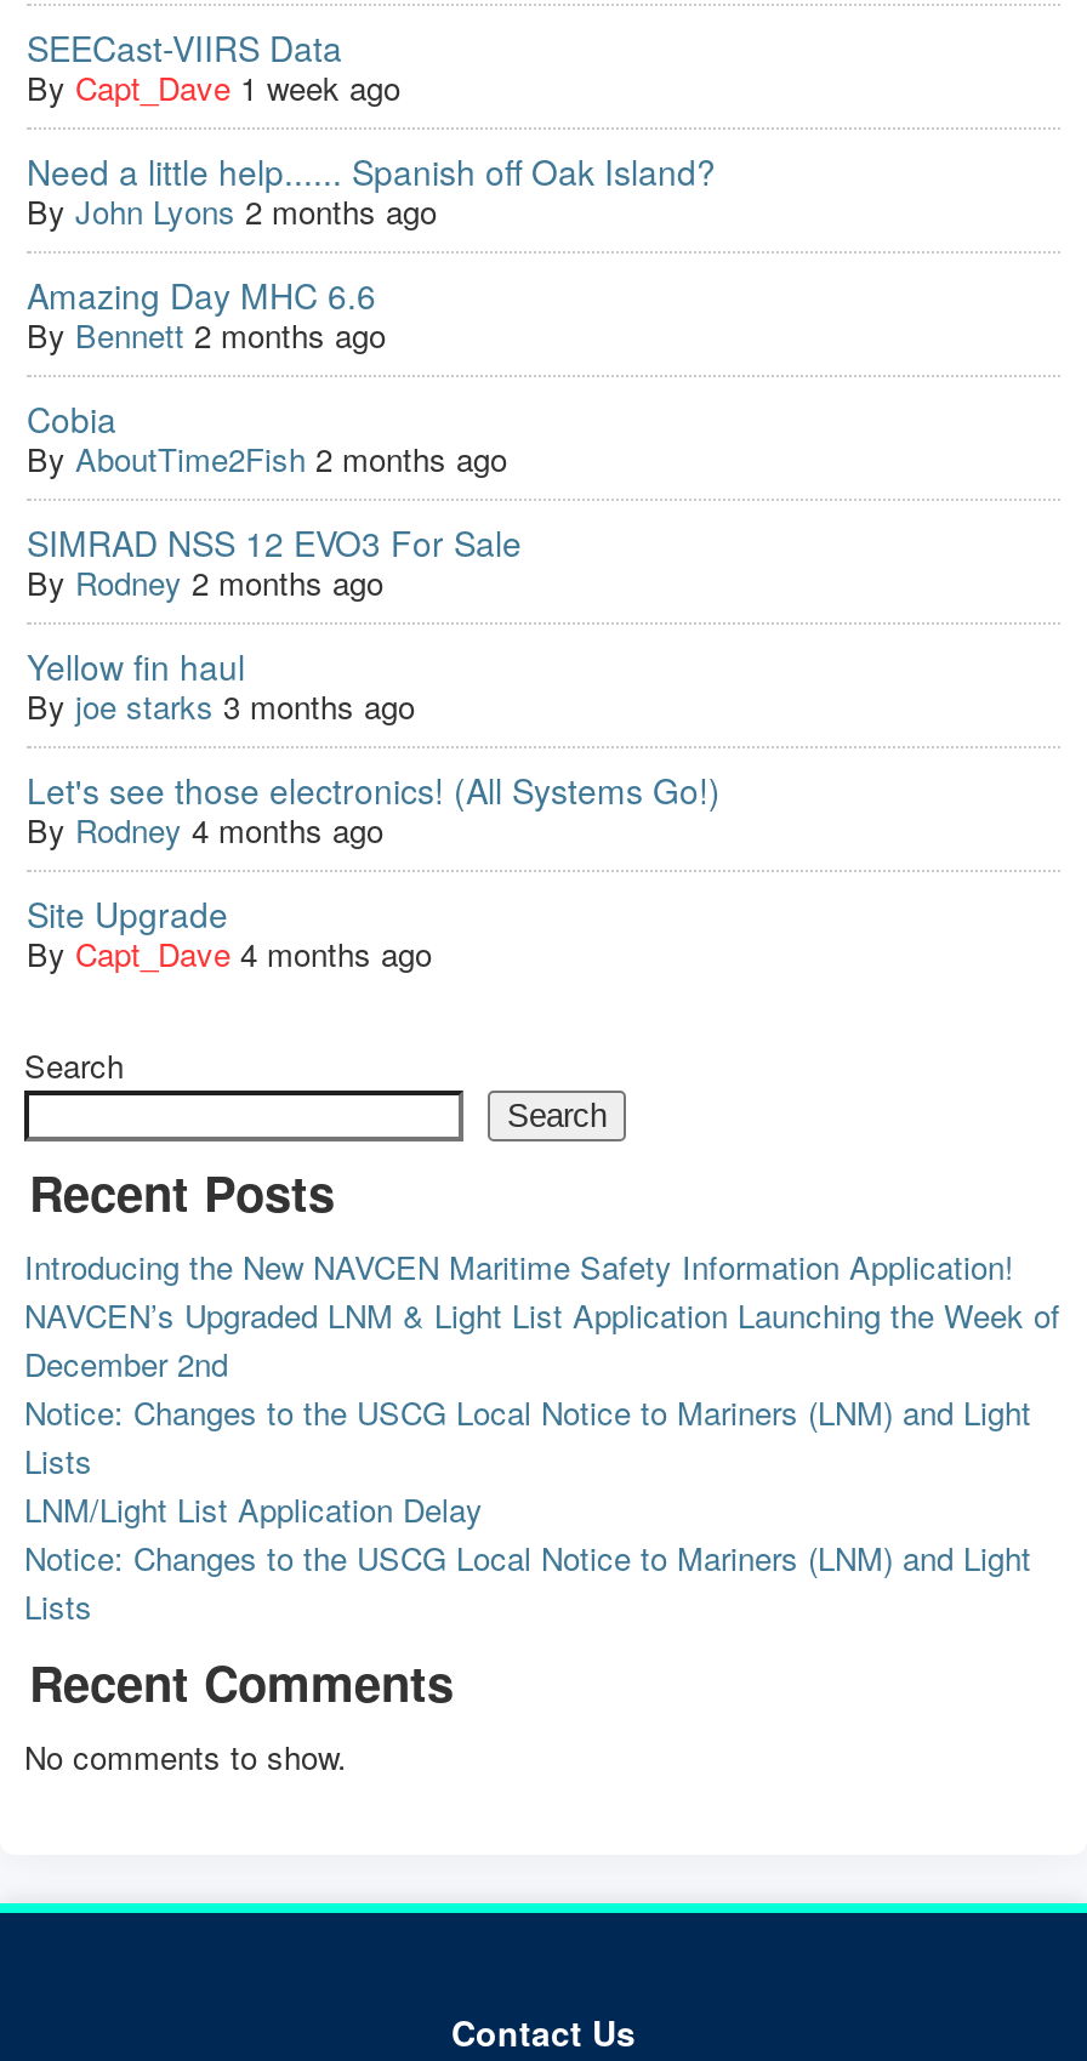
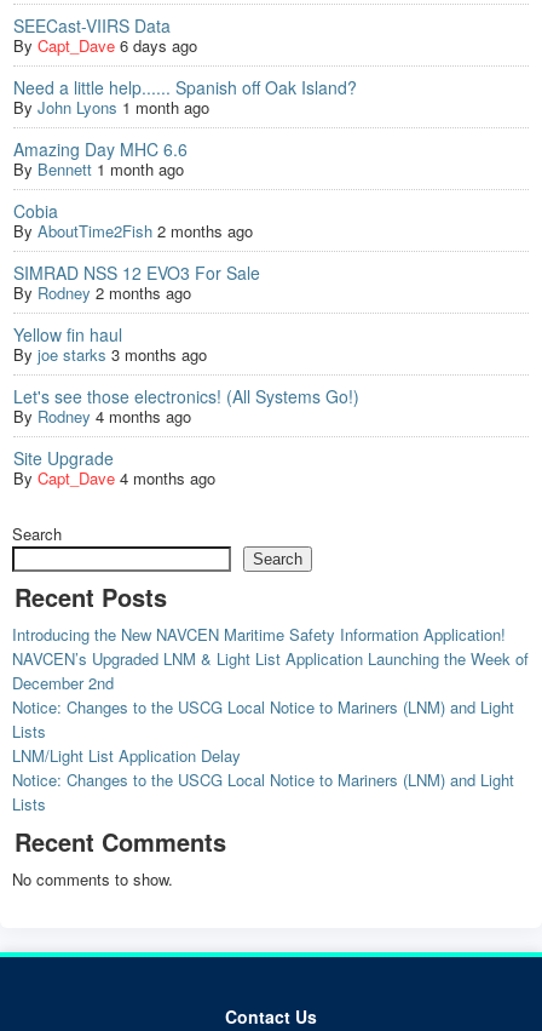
- ByCapt_Dave 1 week ago
+ ByCapt_Dave 6 days ago

- By John Lyons 2 months ago
+ By John Lyons 1 month ago

- ByBennett 2 months ago
+ ByBennett 1 month ago
